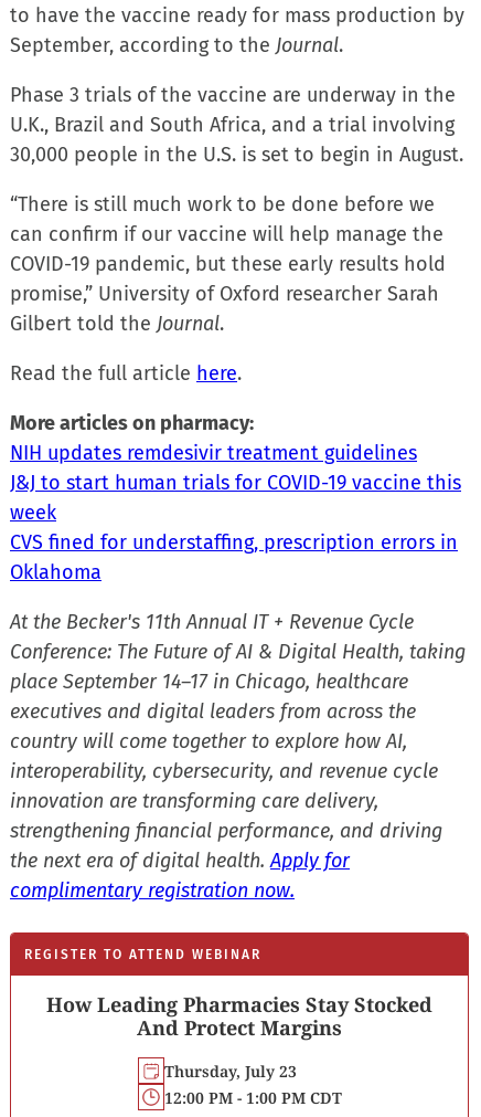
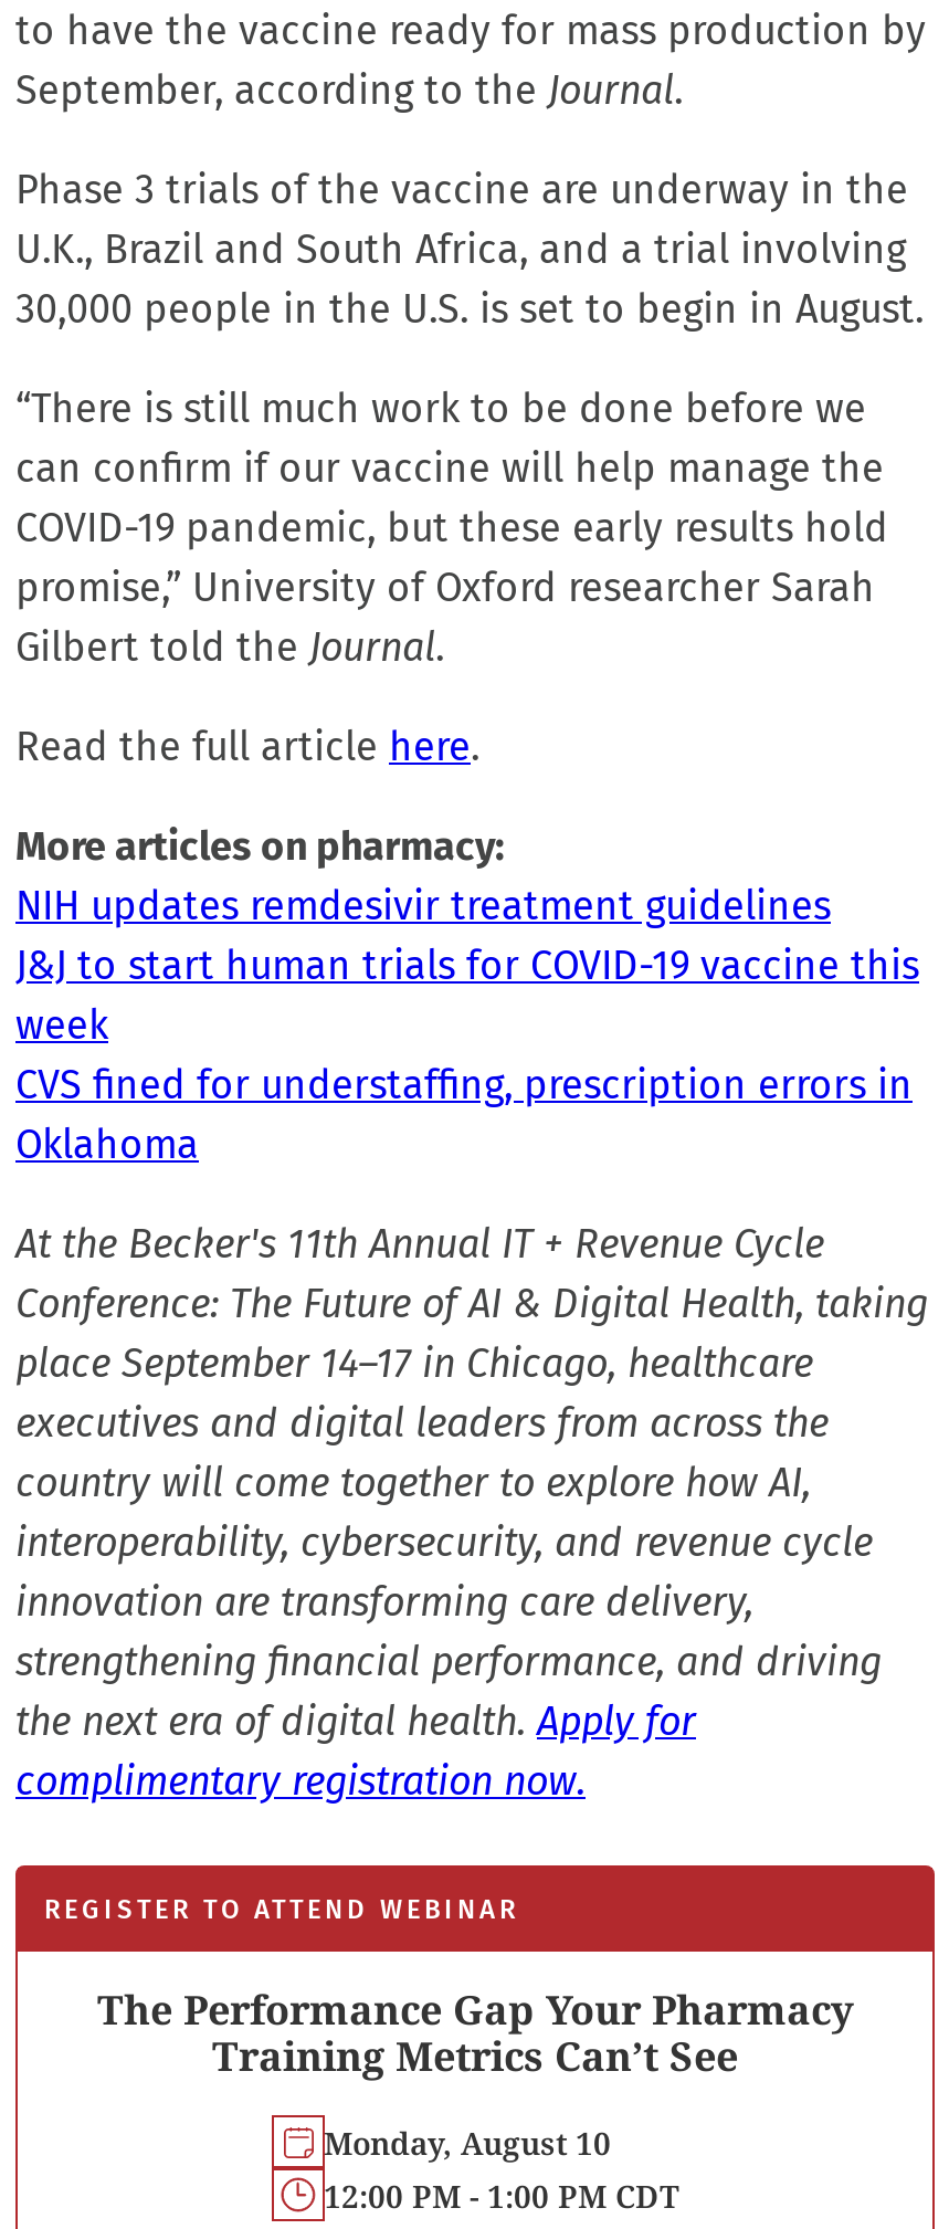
- How Leading Pharmacies Stay Stocked
- And Protect Margins
+ The Performance Gap Your Pharmacy
+ Training Metrics Can’t See

- Thursday, July 23
+ Monday, August 10
